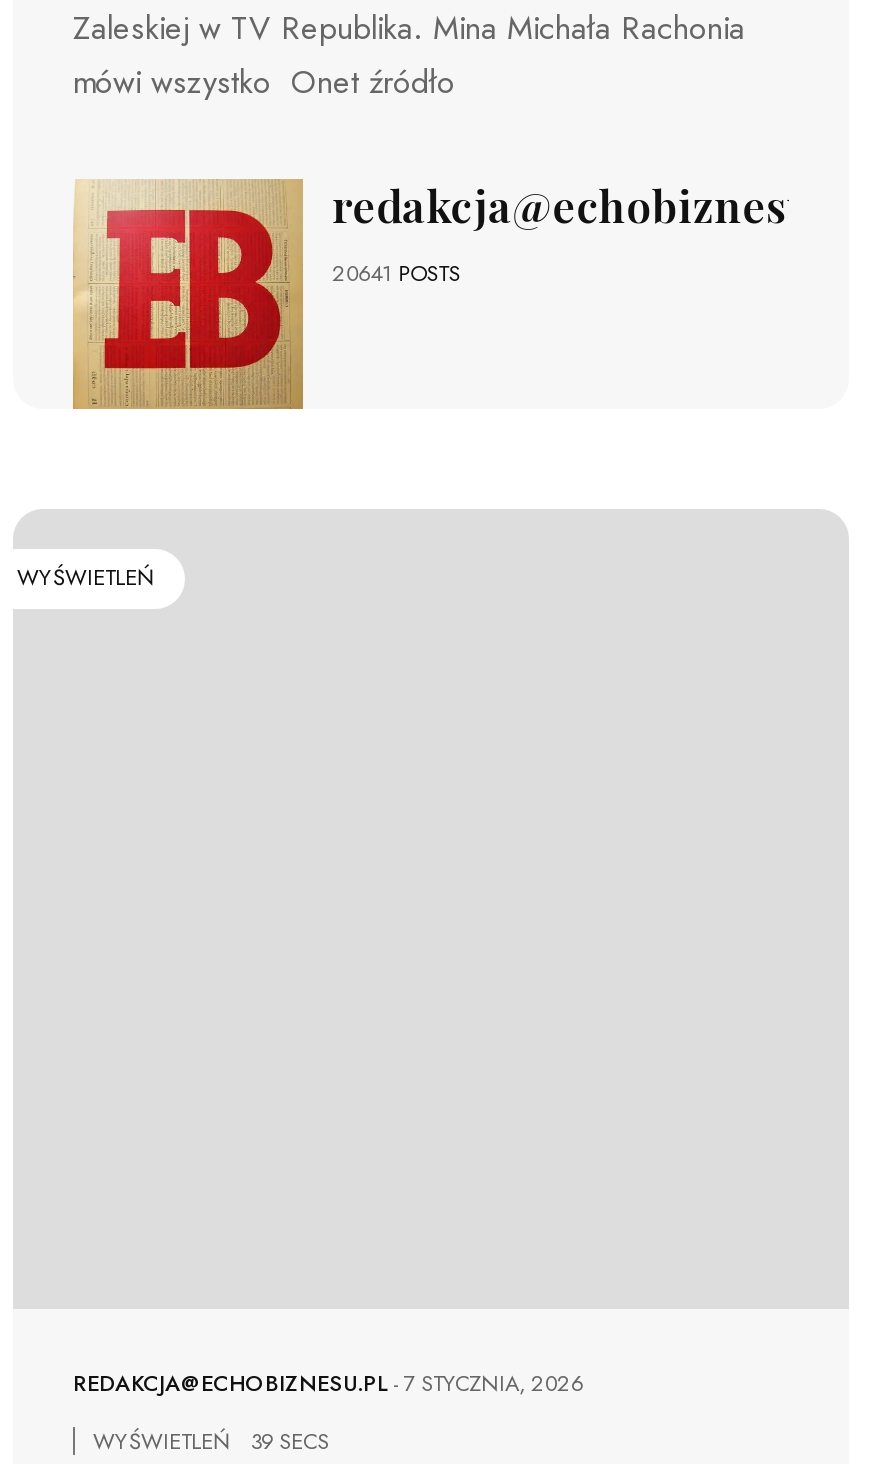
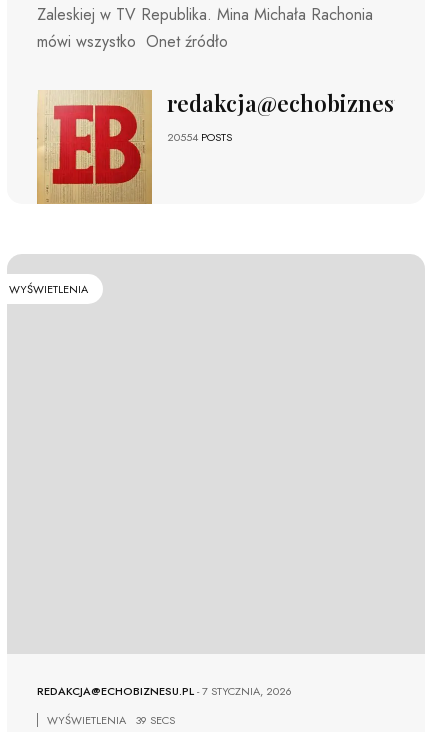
- 20641 POSTS
+ 20554 POSTS

- WYŚWIETLEŃ
+ WYŚWIETLENIA

- WYŚWIETLEŃ
+ WYŚWIETLENIA
